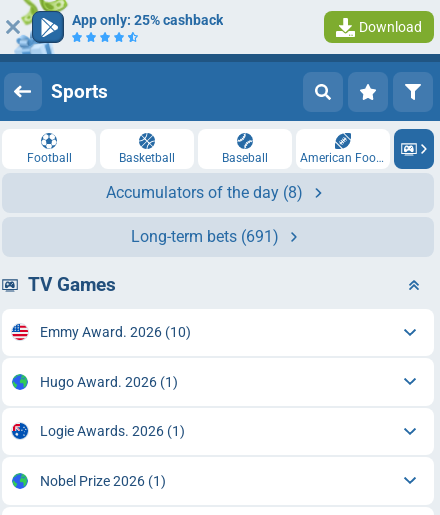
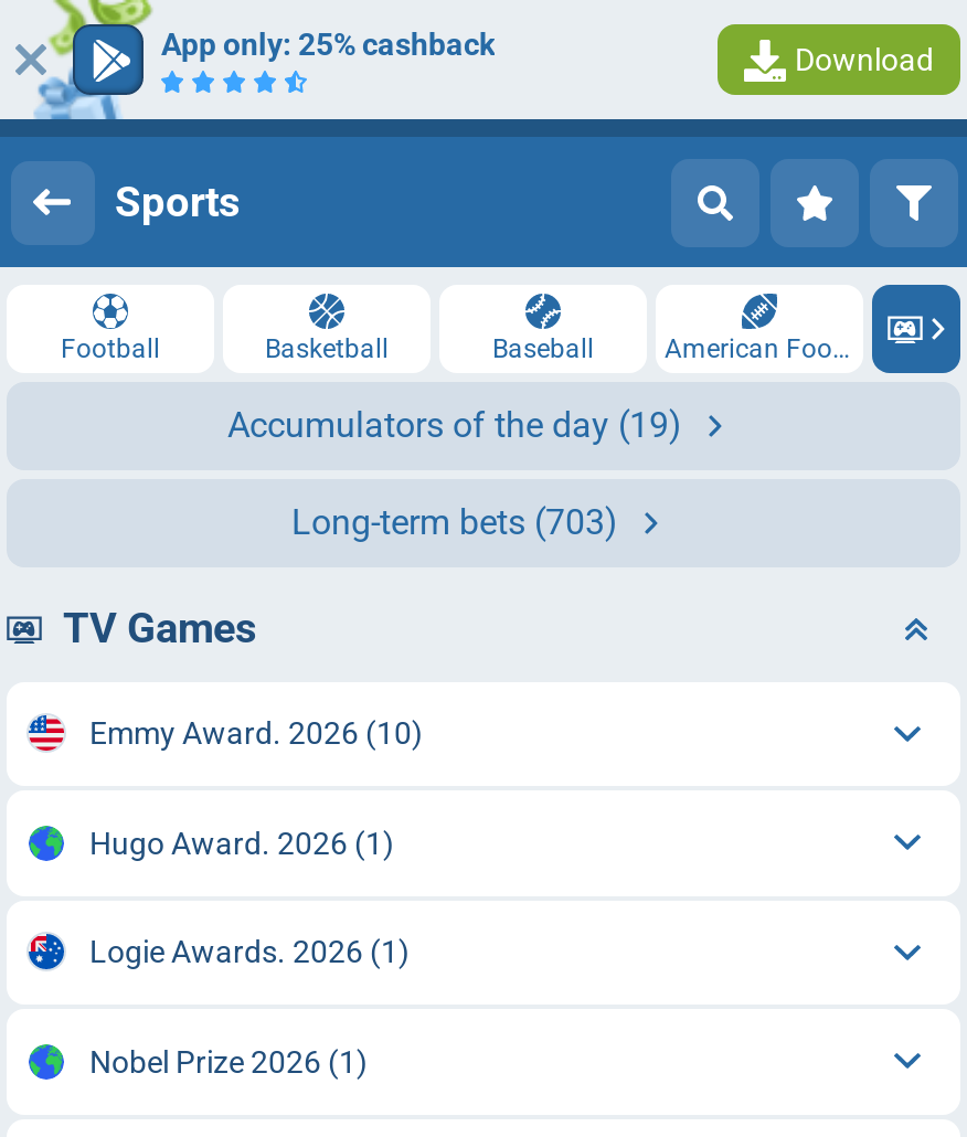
- Accumulators of the day (8)
+ Accumulators of the day (19)

- Long-term bets (691)
+ Long-term bets (703)
